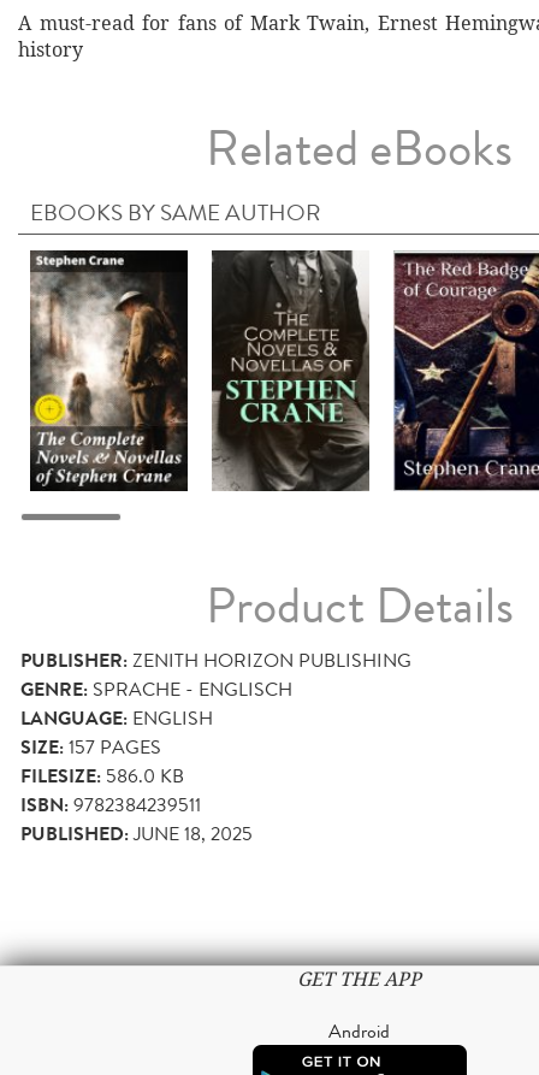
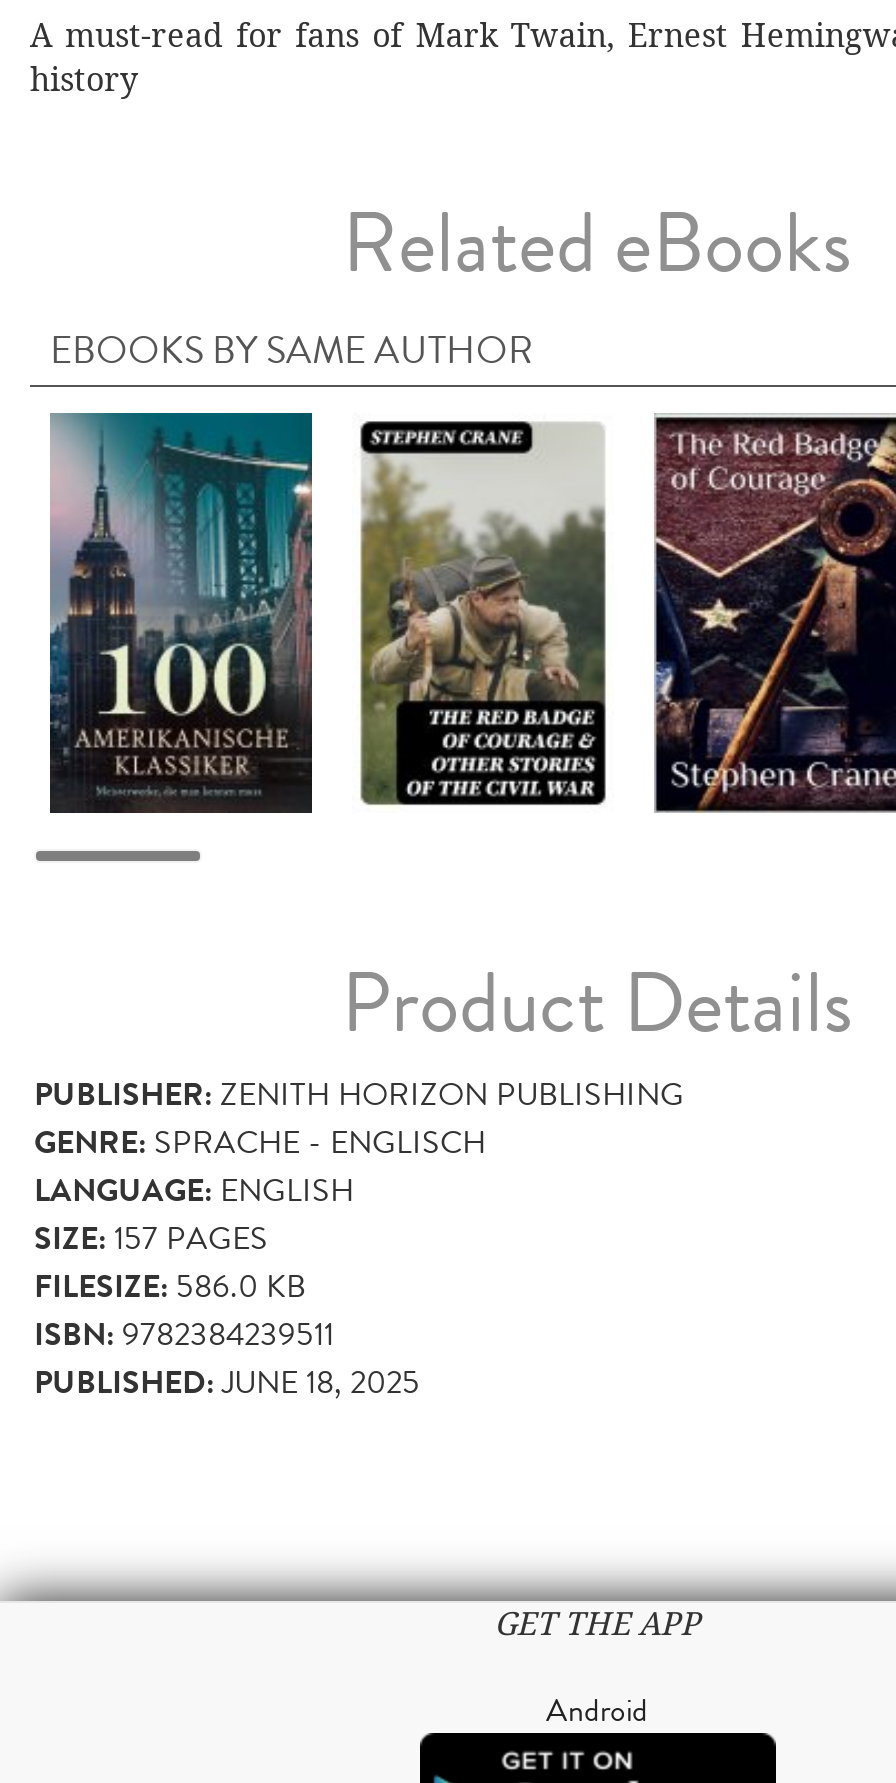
- [image]
+ [image]

- [image]
+ [image]
